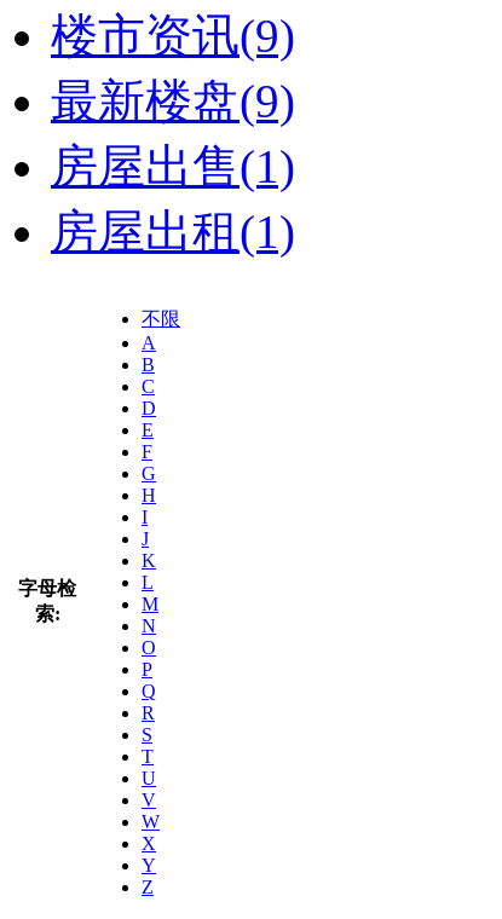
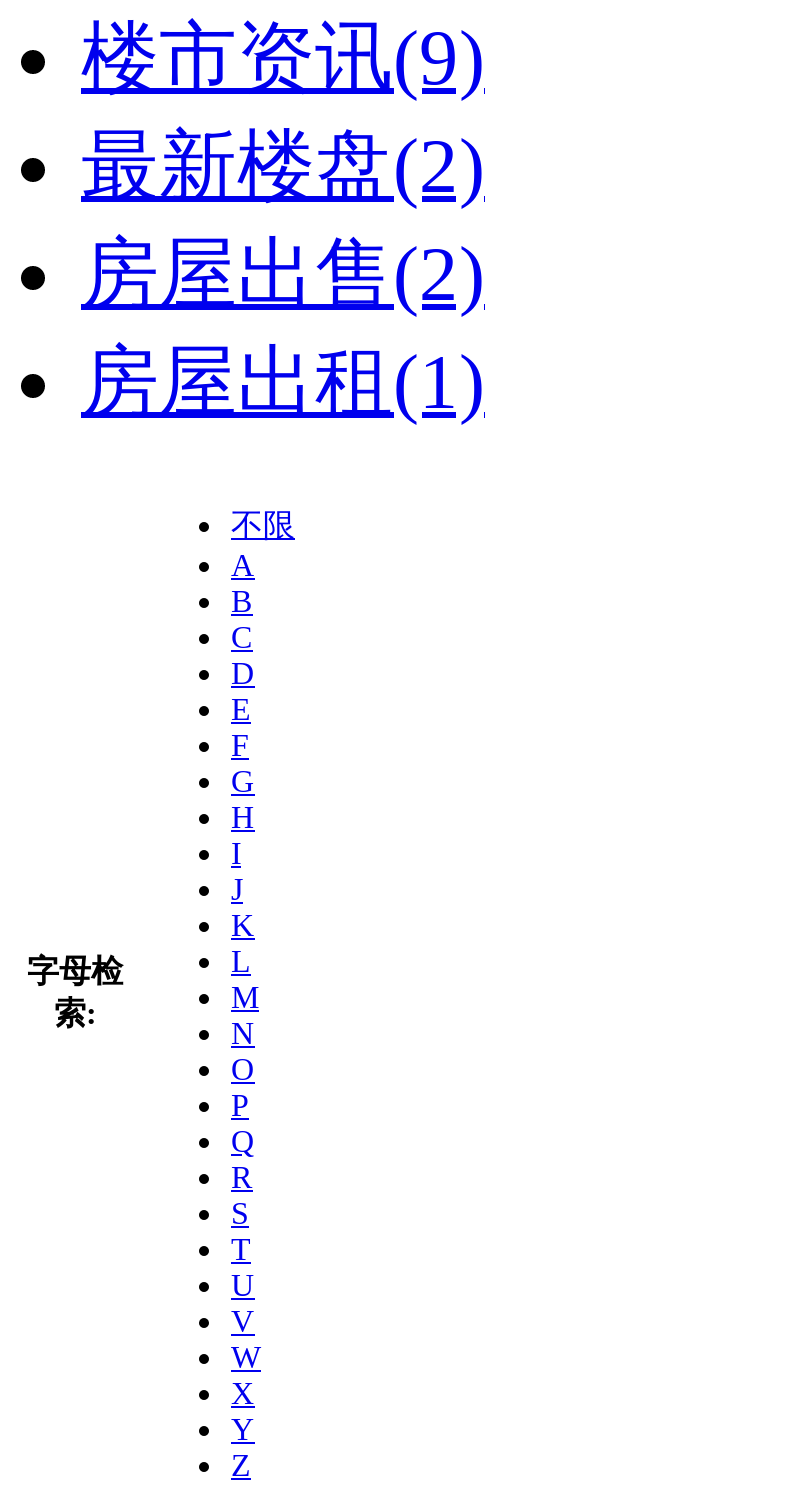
- 最新楼盘(9)
+ 最新楼盘(2)

- 房屋出售(1)
+ 房屋出售(2)
